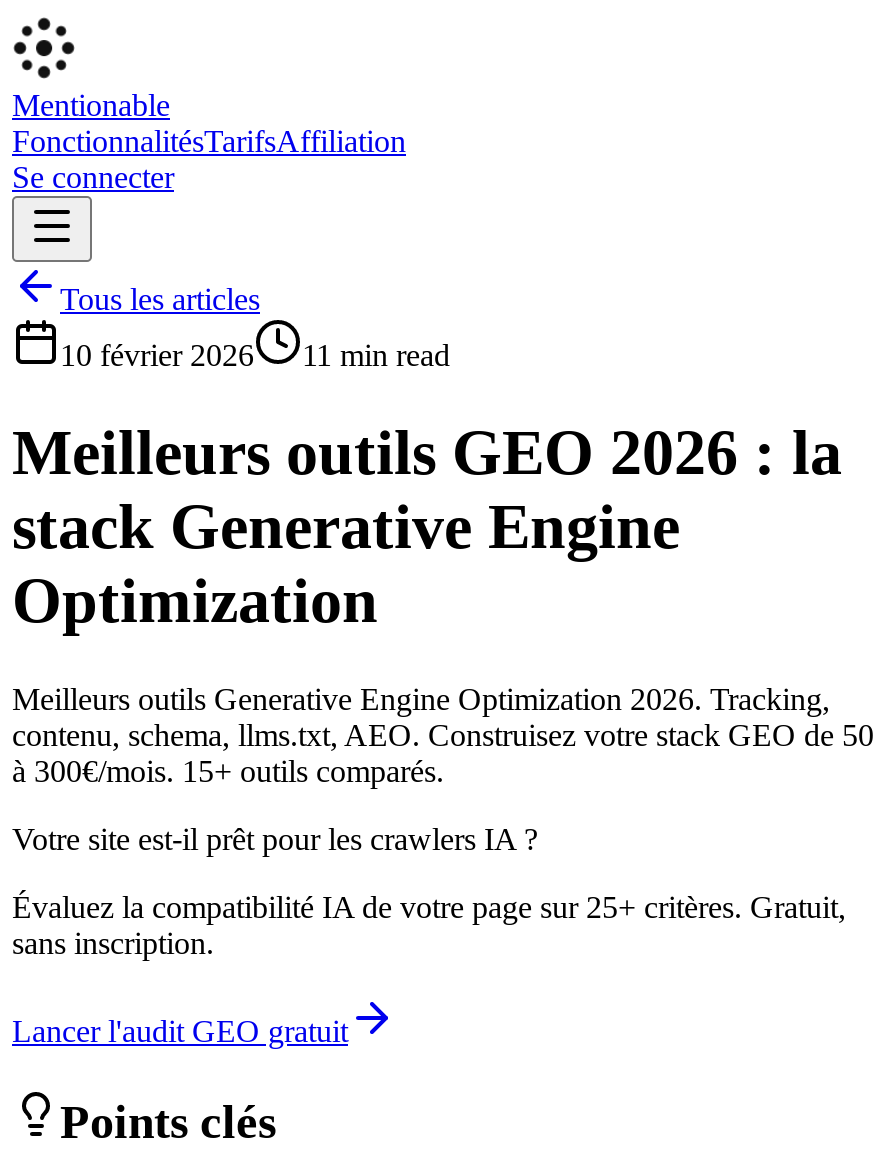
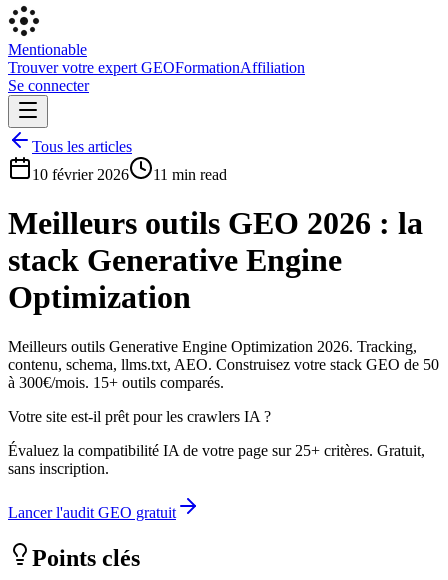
- FonctionnalitésTarifsAffiliation
+ Trouver votre expert GEOFormationAffiliation
